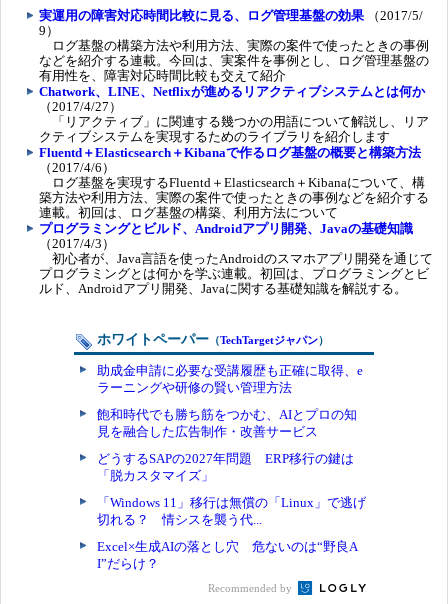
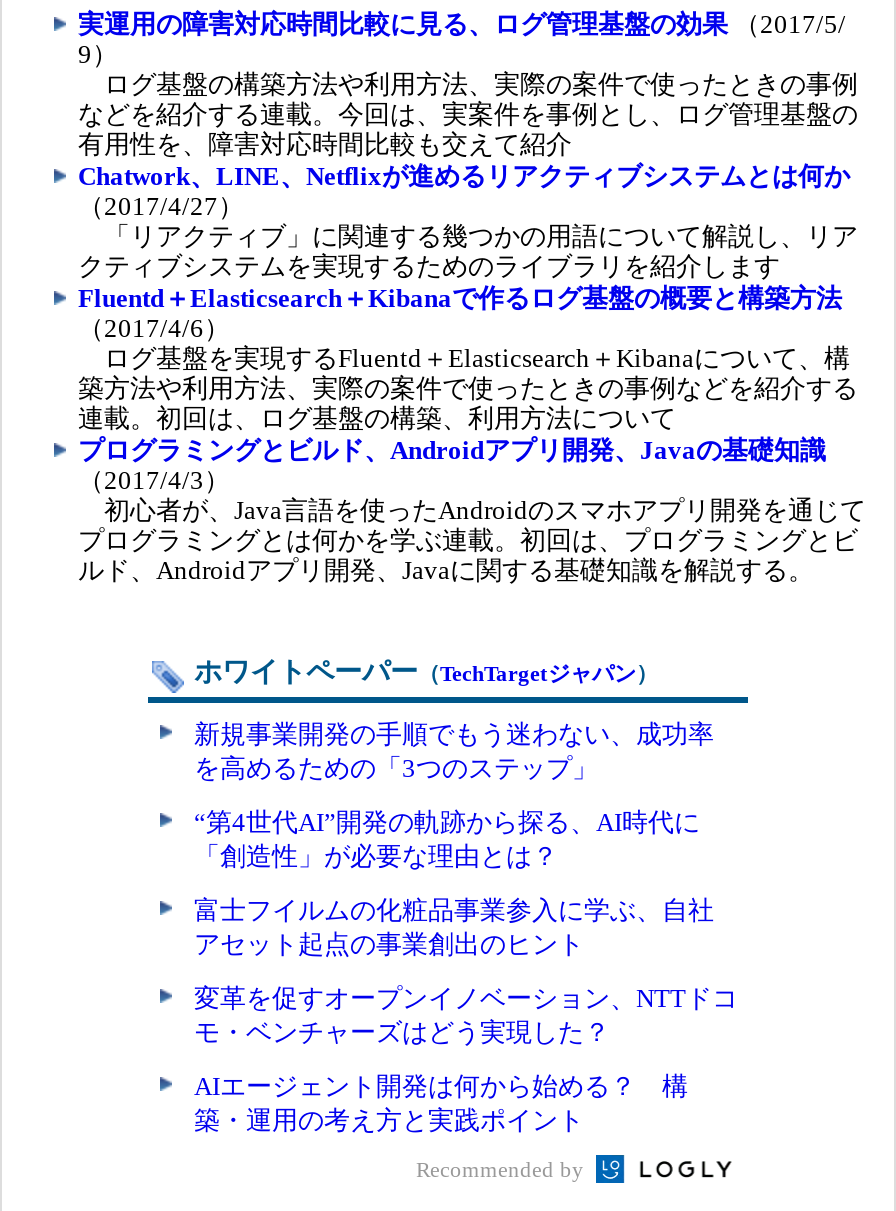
- 助成金申請に必要な受講履歴も正確に取得、e
- ラーニングや研修の賢い管理方法
+ 新規事業開発の手順でもう迷わない、成功率
+ を高めるための「3つのステップ」

- 飽和時代でも勝ち筋をつかむ、AIとプロの知
- 見を融合した広告制作・改善サービス
+ “第4世代AI”開発の軌跡から探る、AI時代に
+ 「創造性」が必要な理由とは？

- どうするSAPの2027年問題 ERP移行の鍵は
- 「脱カスタマイズ」
+ 富士フイルムの化粧品事業参入に学ぶ、自社
+ アセット起点の事業創出のヒント

- 「Windows 11」移行は無償の「Linux」で逃げ
- 切れる？ 情シスを襲う代...
+ 変革を促すオープンイノベーション、NTTドコ
+ モ・ベンチャーズはどう実現した？

- Excel×生成AIの落とし穴 危ないのは“野良A
- I”だらけ？
+ AIエージェント開発は何から始める？ 構
+ 築・運用の考え方と実践ポイント
